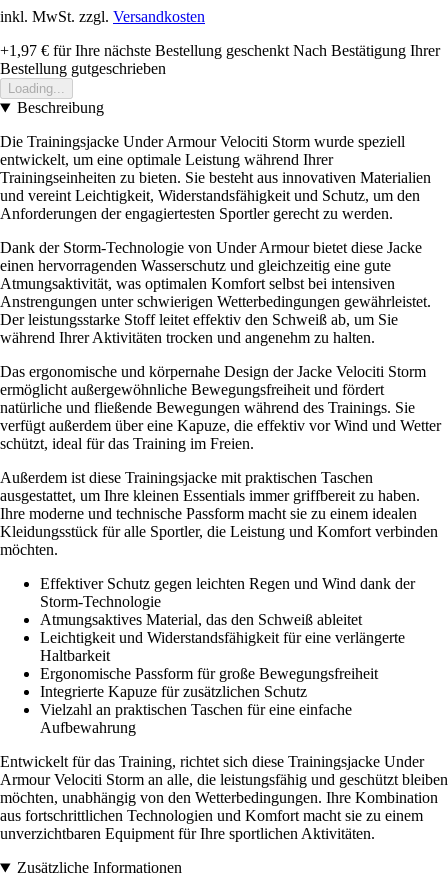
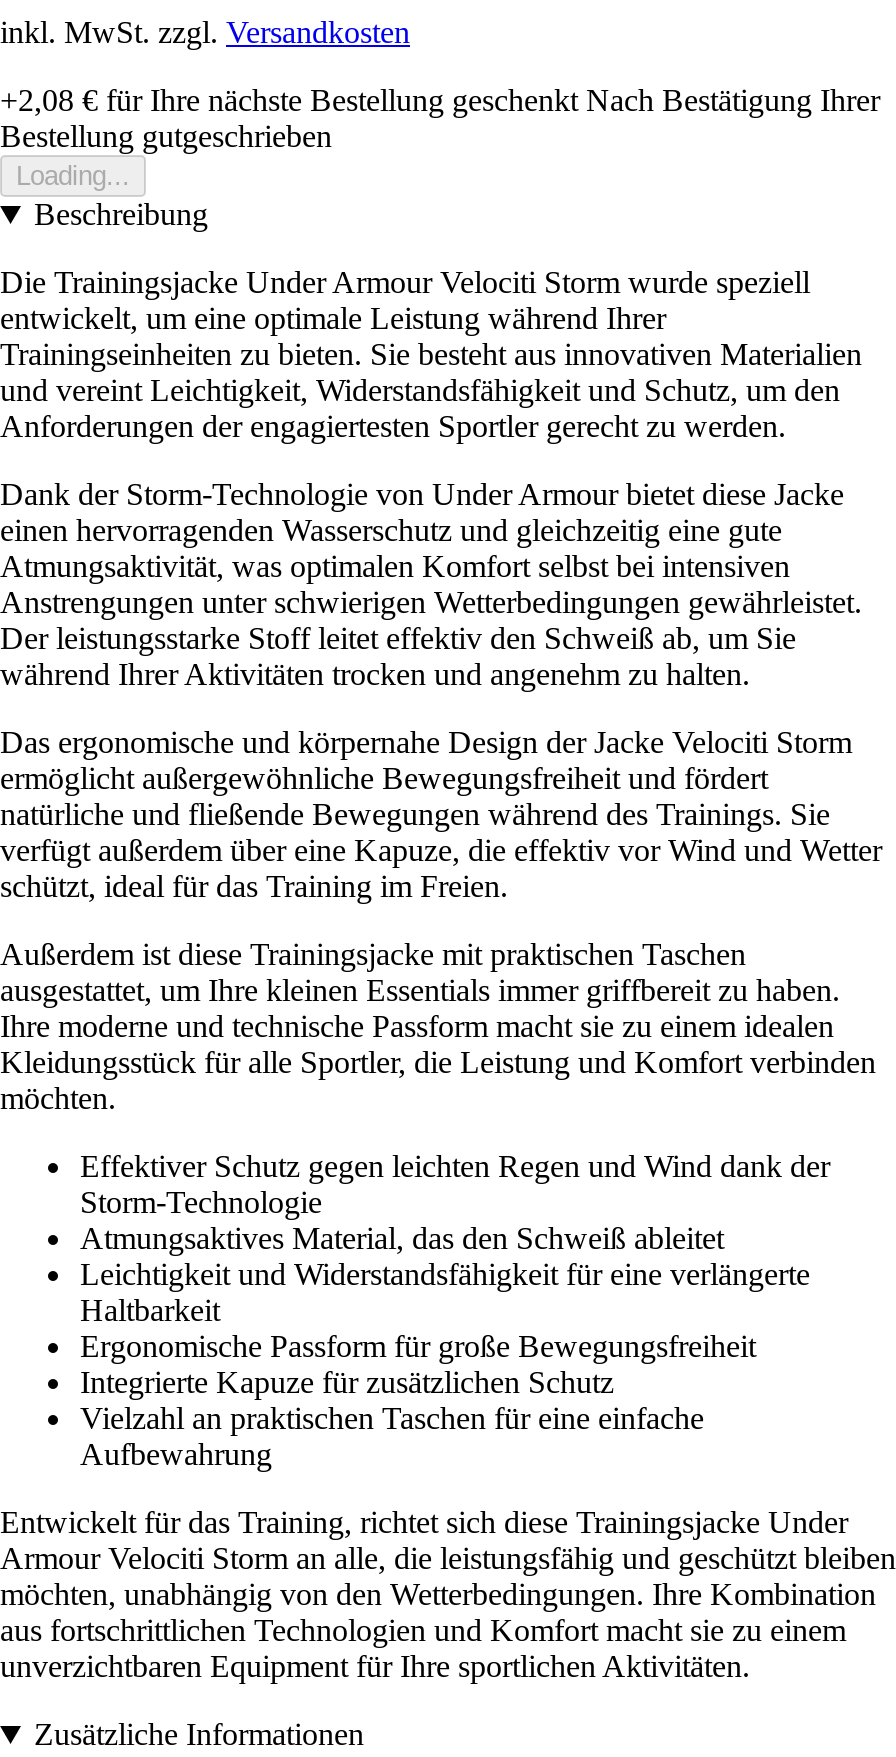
- +1,97 €für Ihre nächste Bestellung geschenkt Nach Bestätigung Ihrer
+ +2,08 €für Ihre nächste Bestellung geschenkt Nach Bestätigung Ihrer
